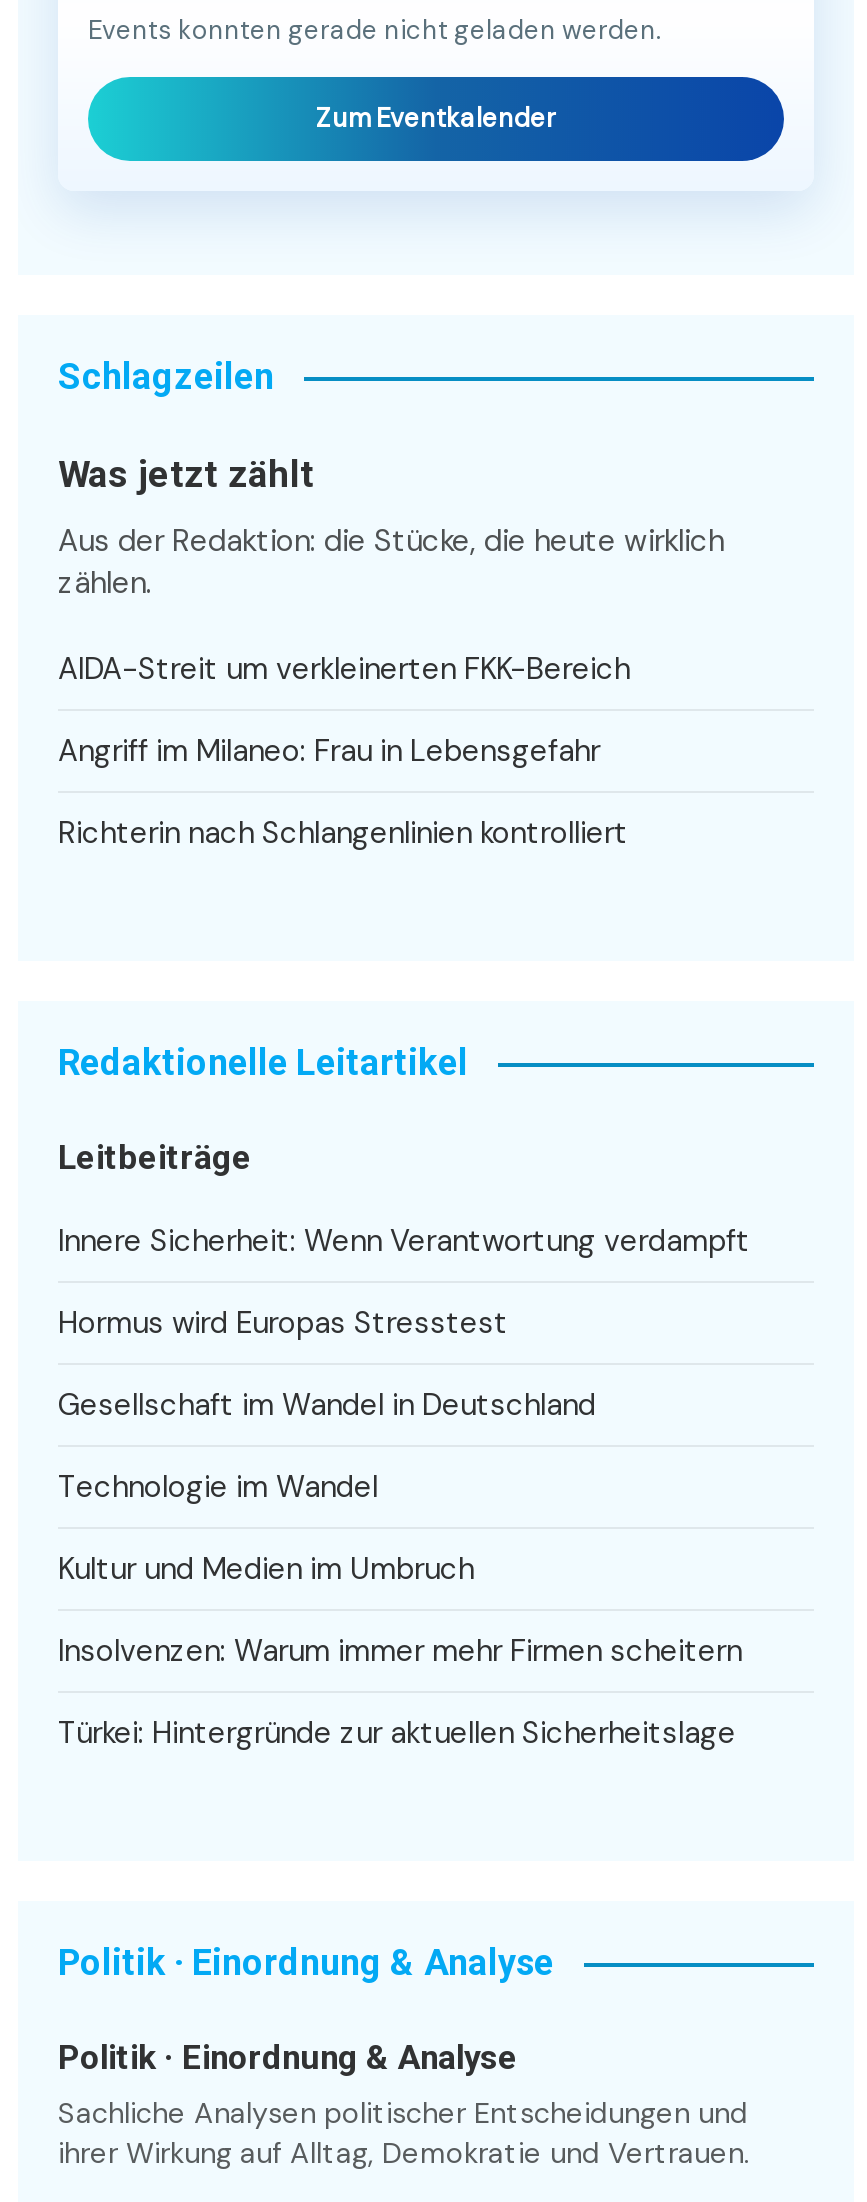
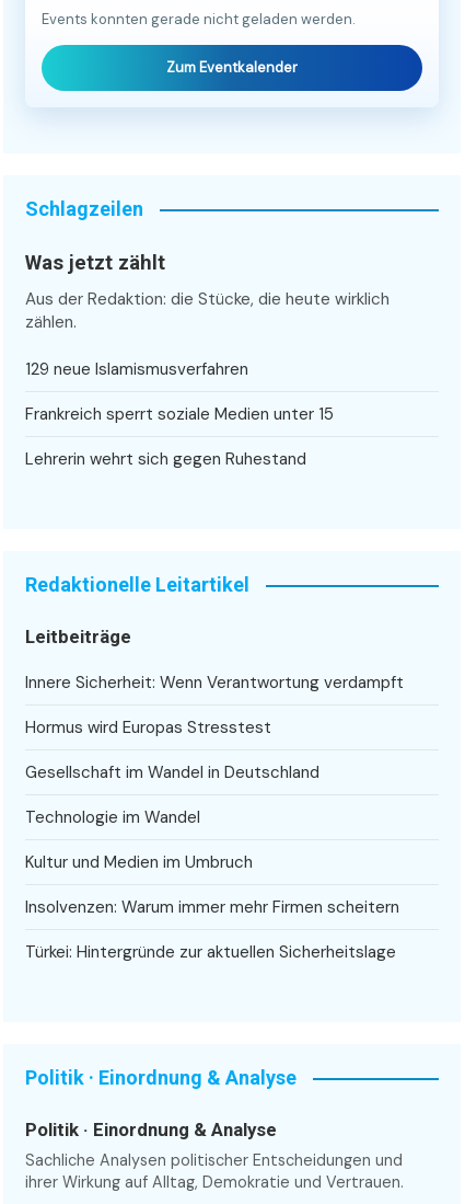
- AIDA-Streit um verkleinerten FKK-Bereich
+ 129 neue Islamismusverfahren

- Angriff im Milaneo: Frau in Lebensgefahr
+ Frankreich sperrt soziale Medien unter 15

- Richterin nach Schlangenlinien kontrolliert
+ Lehrerin wehrt sich gegen Ruhestand
